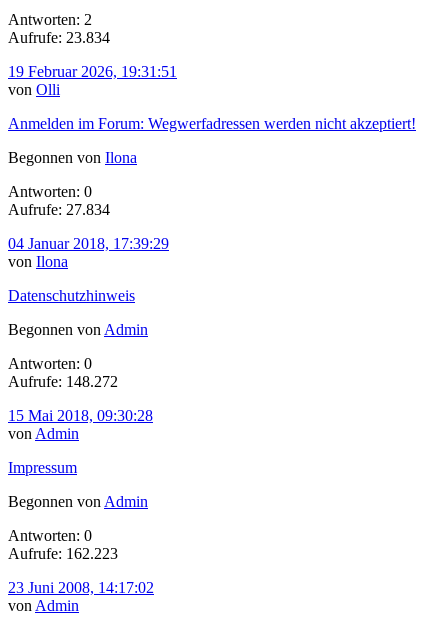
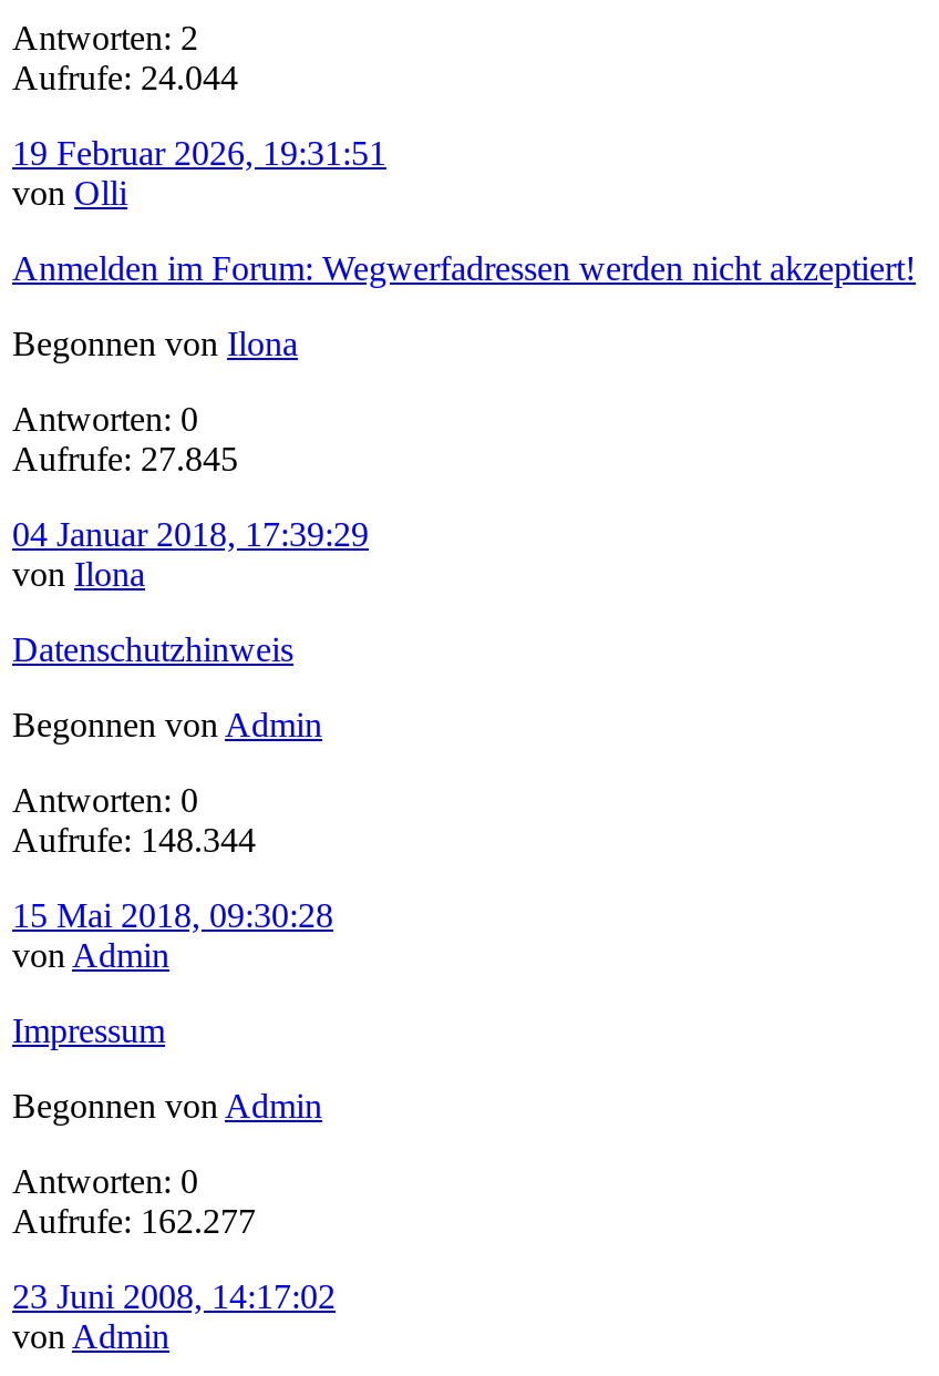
- Aufrufe: 23.834
+ Aufrufe: 24.044

- Aufrufe: 27.834
+ Aufrufe: 27.845

- Aufrufe: 148.272
+ Aufrufe: 148.344

- Aufrufe: 162.223
+ Aufrufe: 162.277
